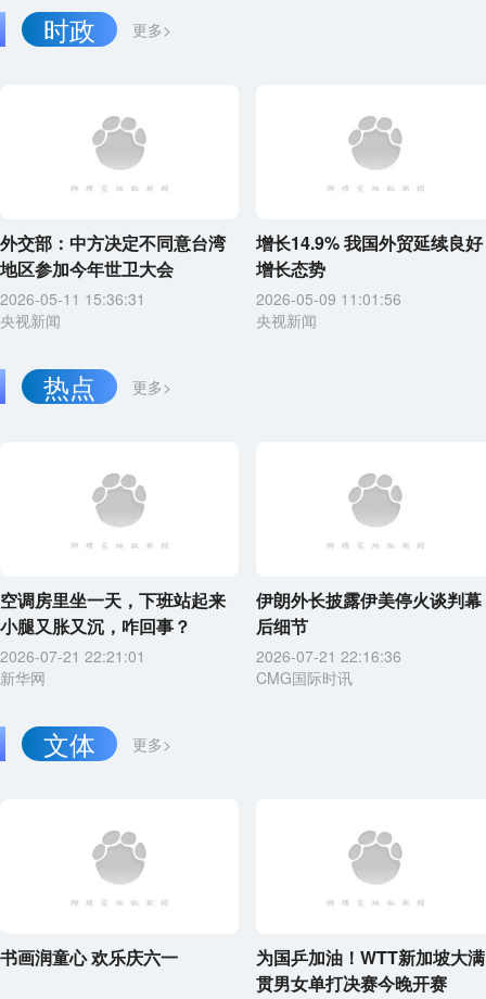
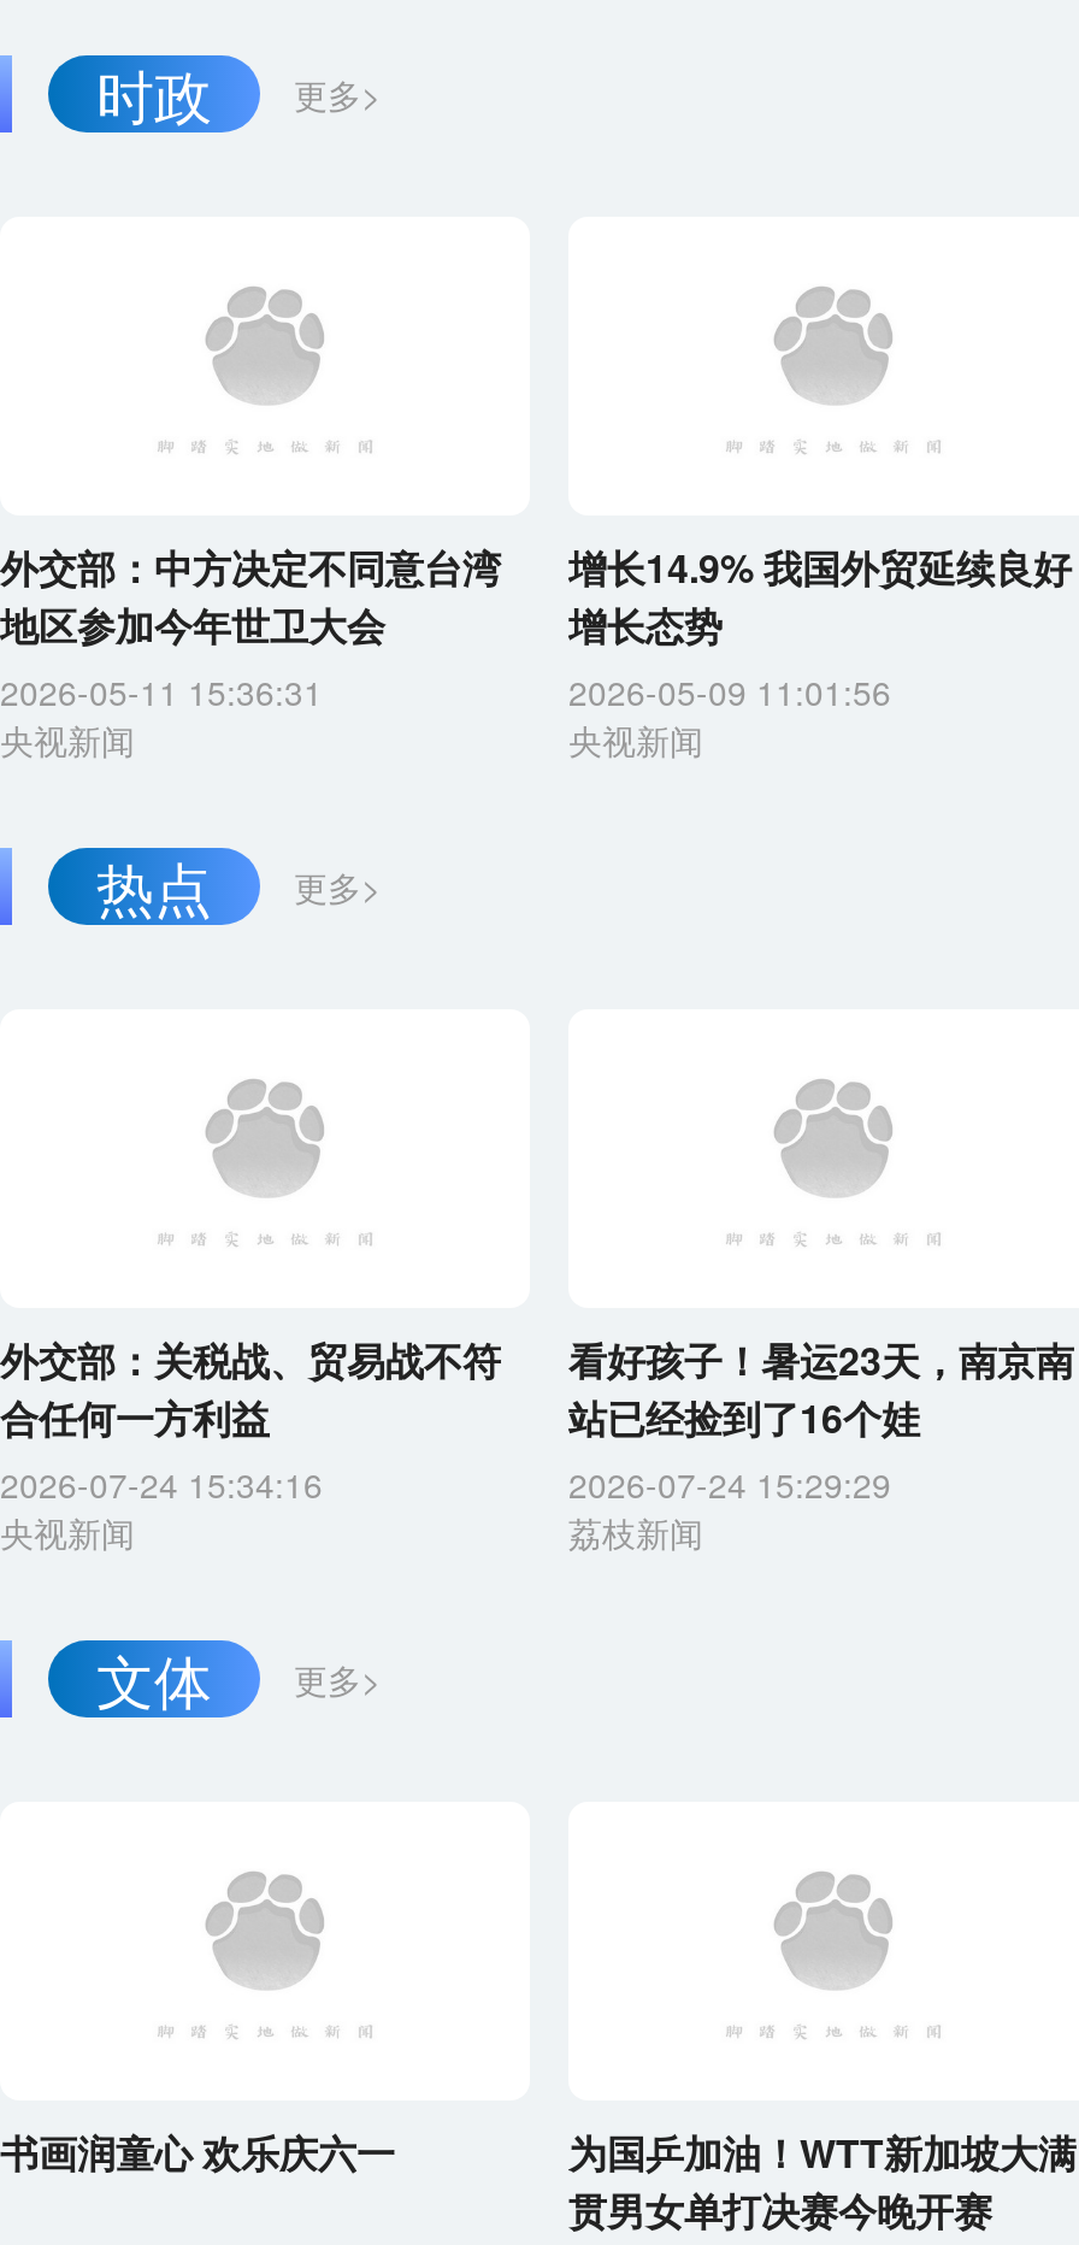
- 空调房里坐一天，下班站起来
- 小腿又胀又沉，咋回事？
- 2026-07-21 22:21:01
- 新华网
+ 外交部：关税战、贸易战不符
+ 合任何一方利益
+ 2026-07-24 15:34:16
+ 央视新闻

- 伊朗外长披露伊美停火谈判幕
- 后细节
- 2026-07-21 22:16:36
- CMG国际时讯
+ 看好孩子！暑运23天，南京南
+ 站已经捡到了16个娃
+ 2026-07-24 15:29:29
+ 荔枝新闻
